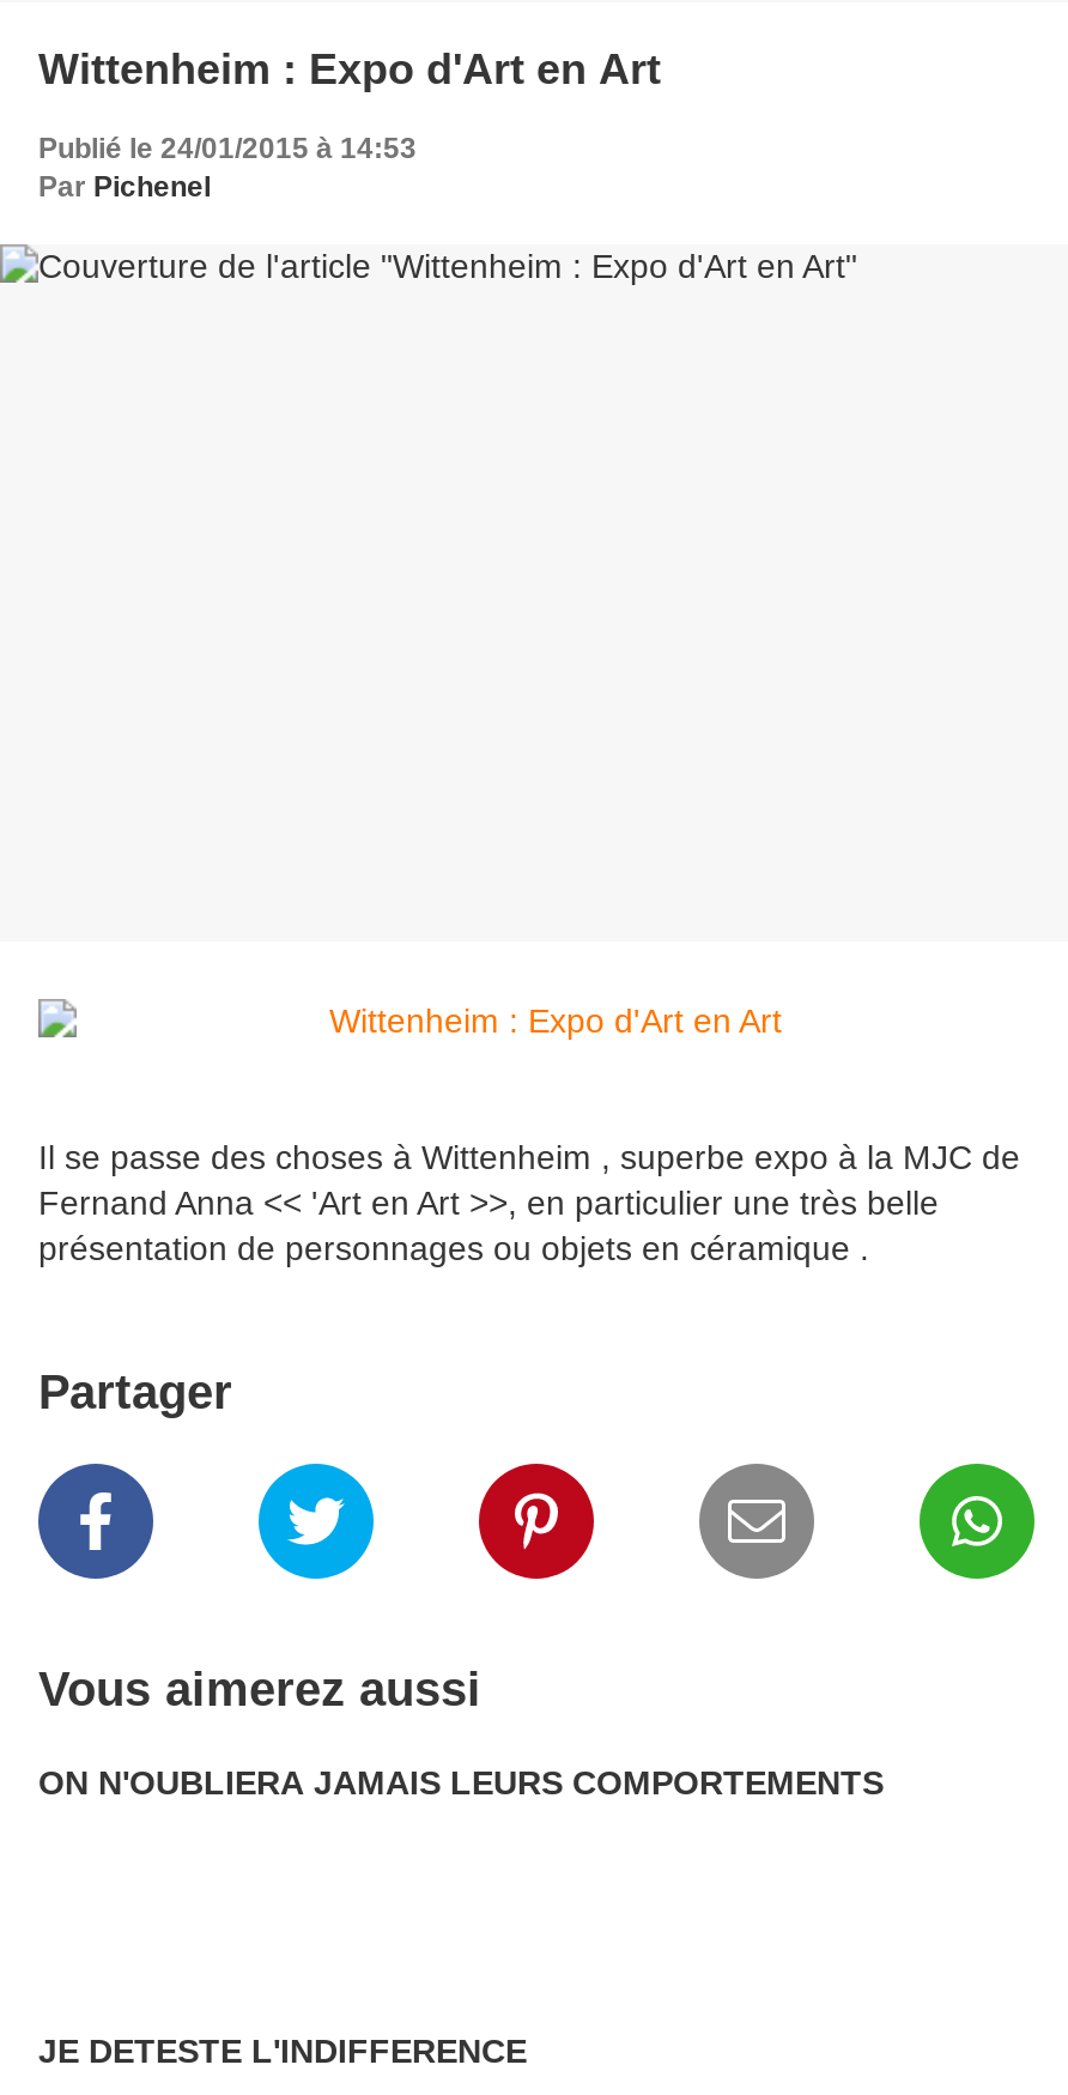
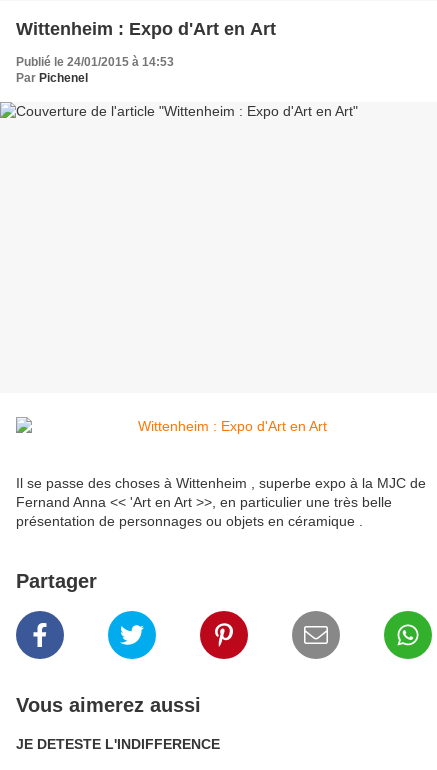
- ON N'OUBLIERA JAMAIS LEURS COMPORTEMENTS
